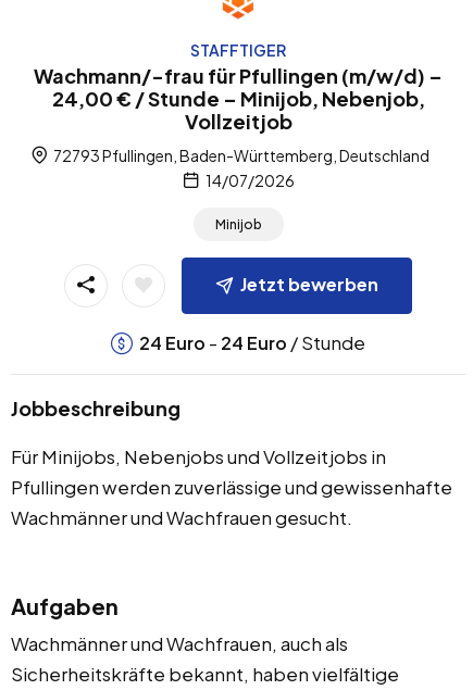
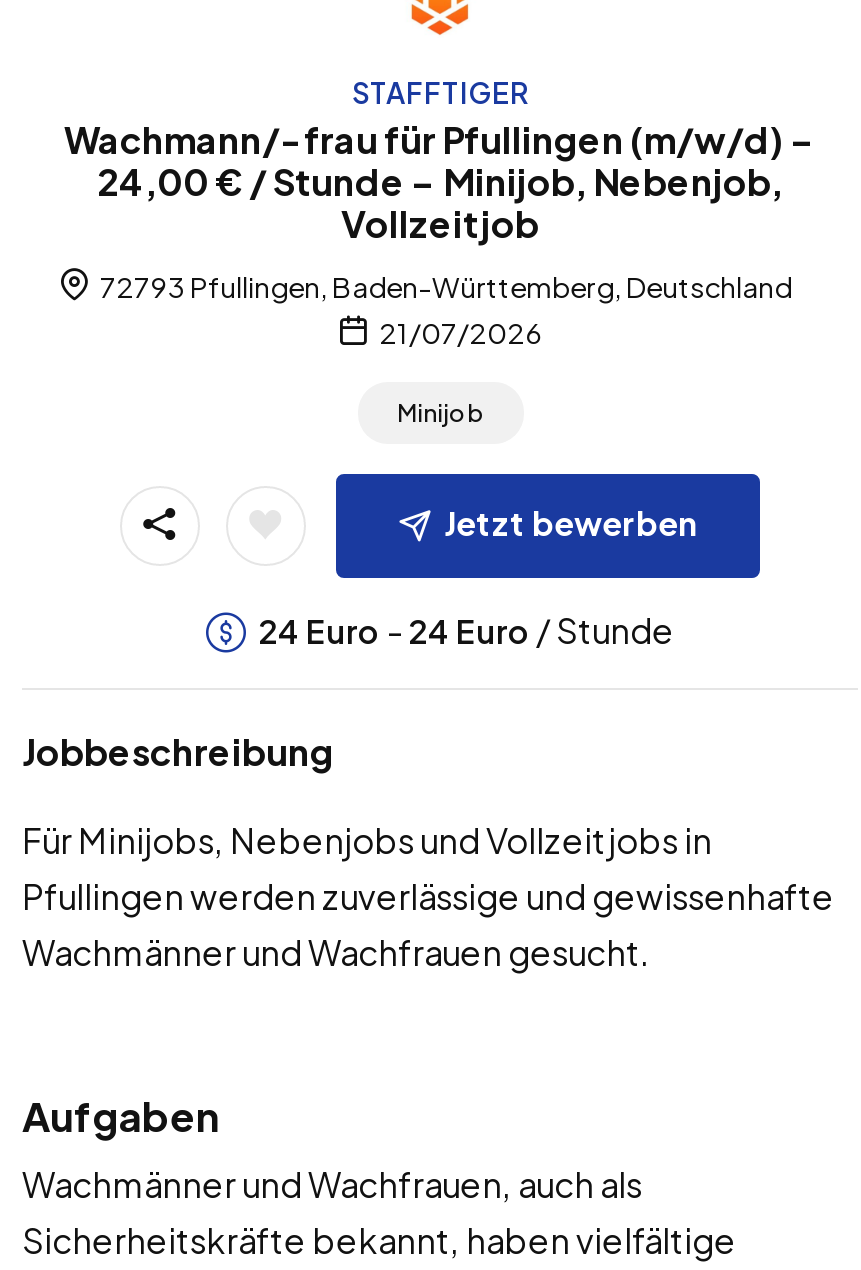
- 14/07/2026
+ 21/07/2026
